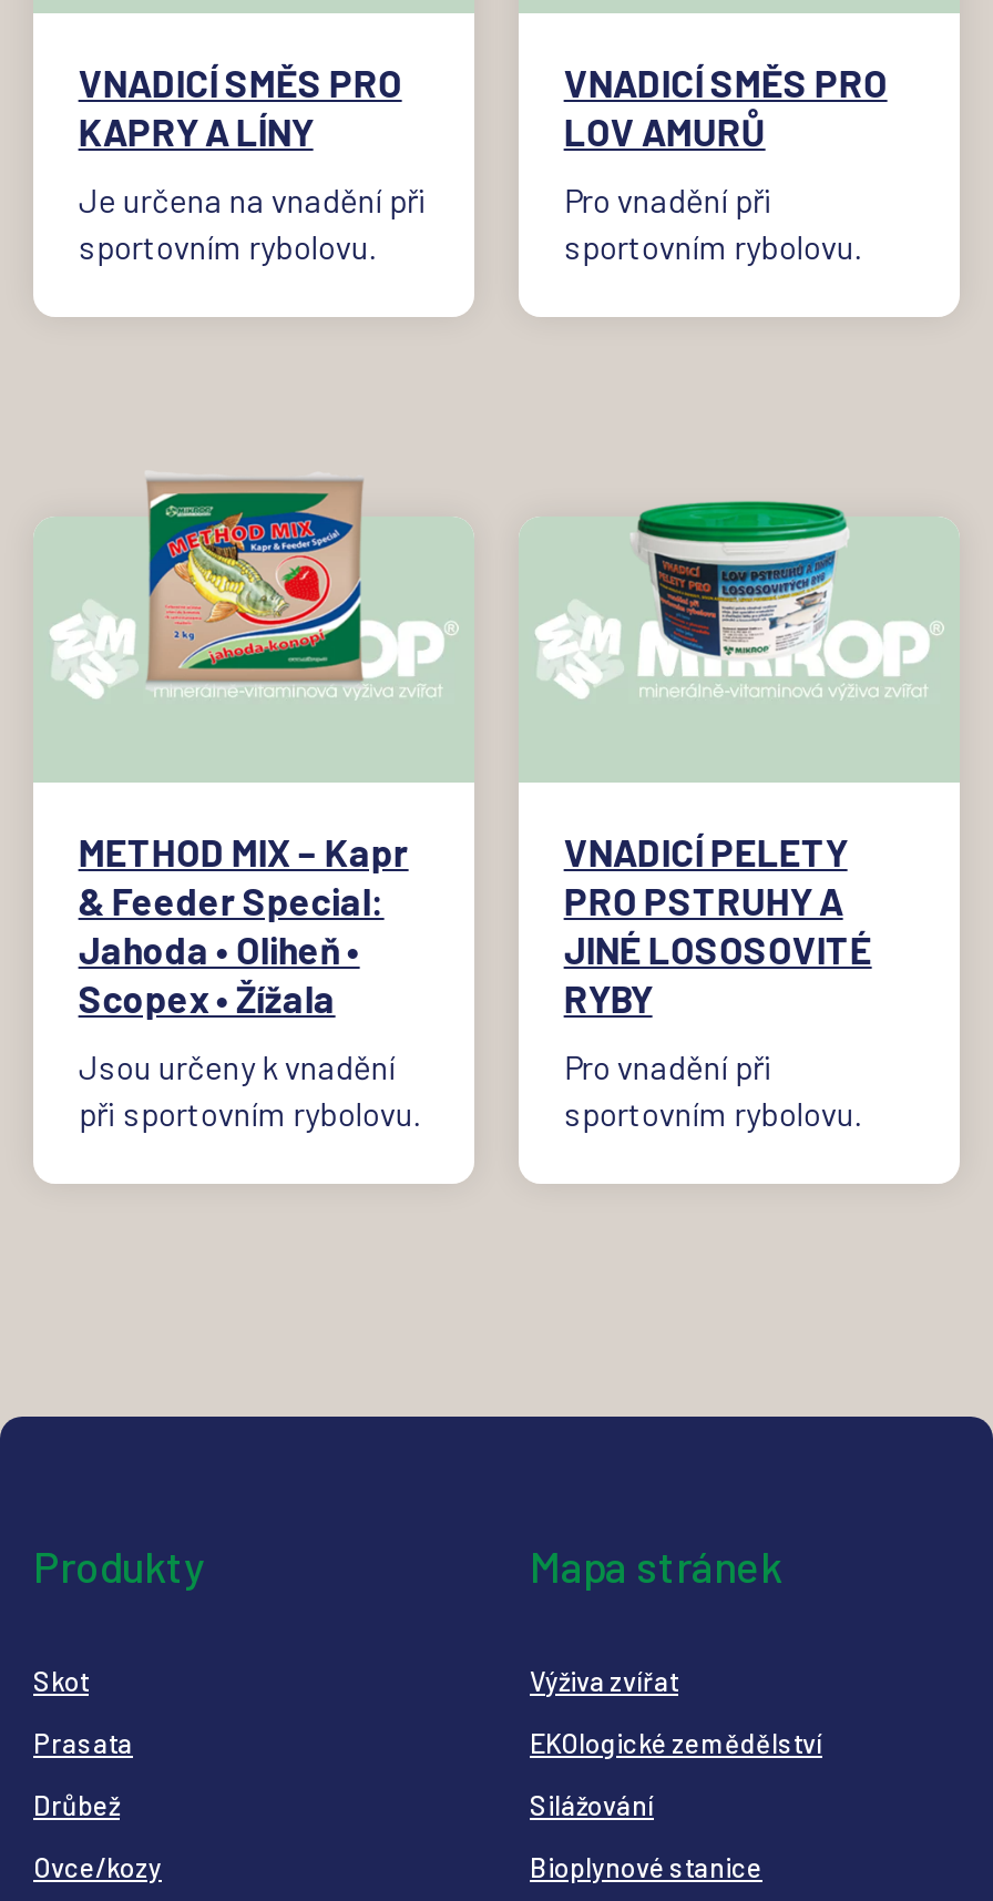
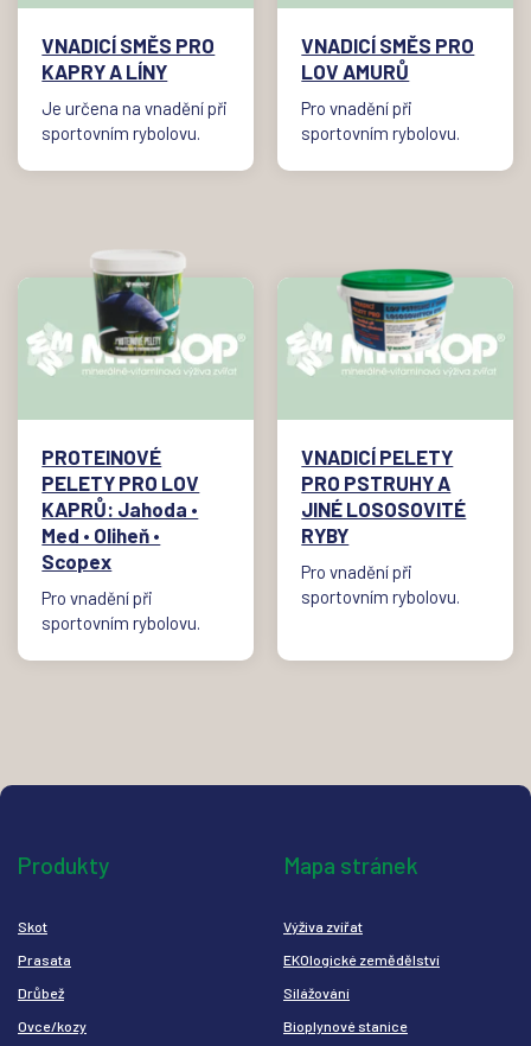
- [image]
+ [image]

- METHOD MIX – Kapr
- & Feeder Special:
- Jahoda • Oliheň •
- Scopex • Žížala
+ PROTEINOVÉ
+ PELETY PRO LOV
+ KAPRŮ: Jahoda •
+ Med • Oliheň •
+ Scopex

- Jsou určeny k vnadění
- při sportovním rybolovu.
+ Pro vnadění při
+ sportovním rybolovu.
